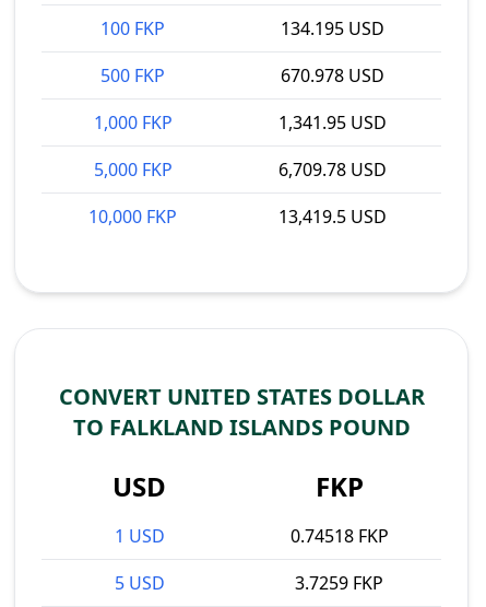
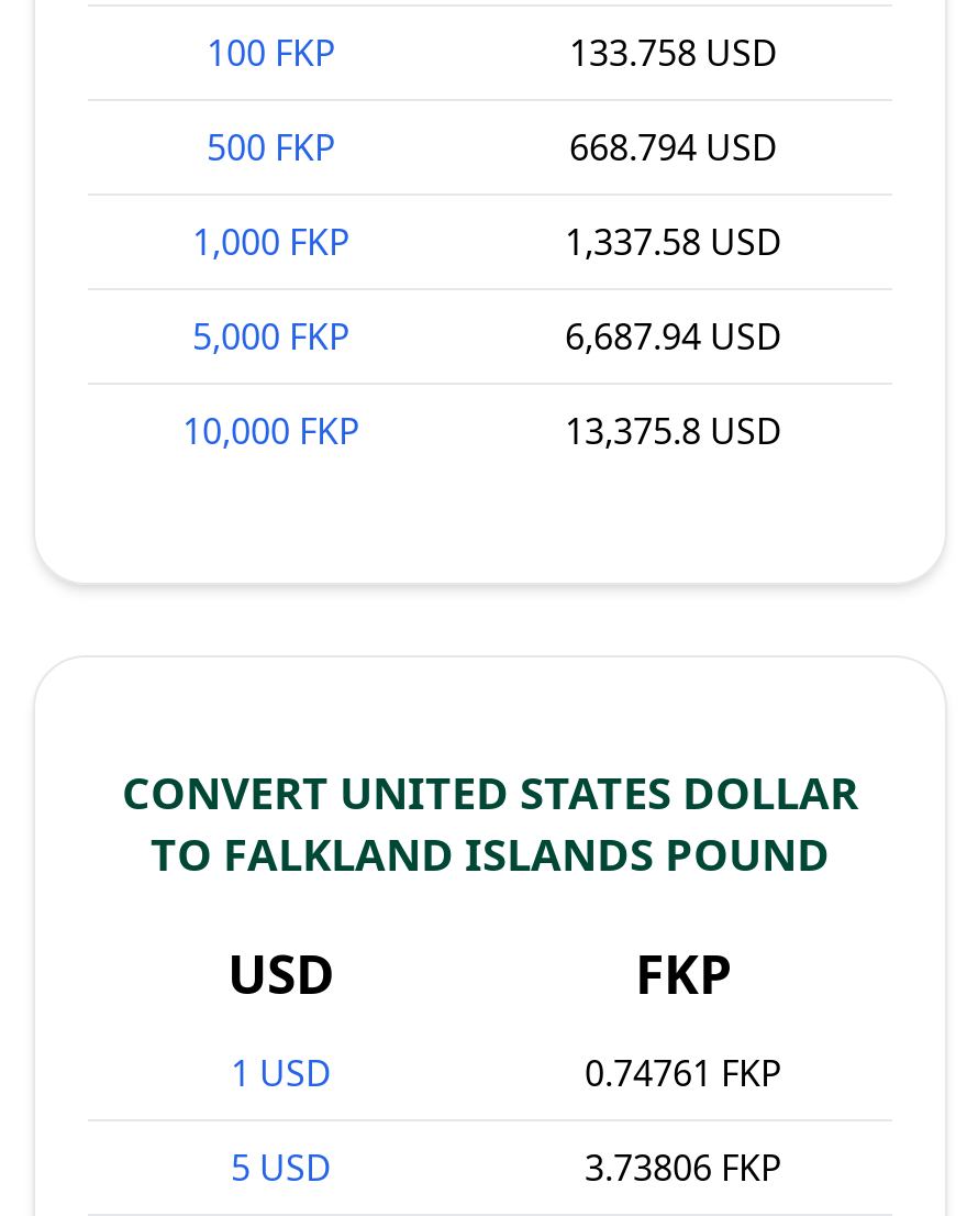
- 134.195 USD
+ 133.758 USD

- 670.978 USD
+ 668.794 USD

- 1,341.95 USD
+ 1,337.58 USD

- 6,709.78 USD
+ 6,687.94 USD

- 13,419.5 USD
+ 13,375.8 USD

- 0.74518 FKP
+ 0.74761 FKP

- 3.7259 FKP
+ 3.73806 FKP
